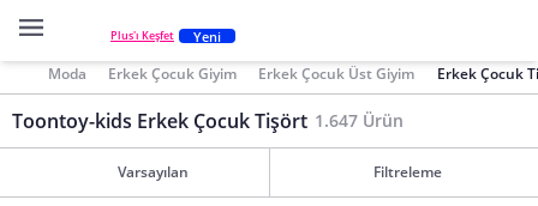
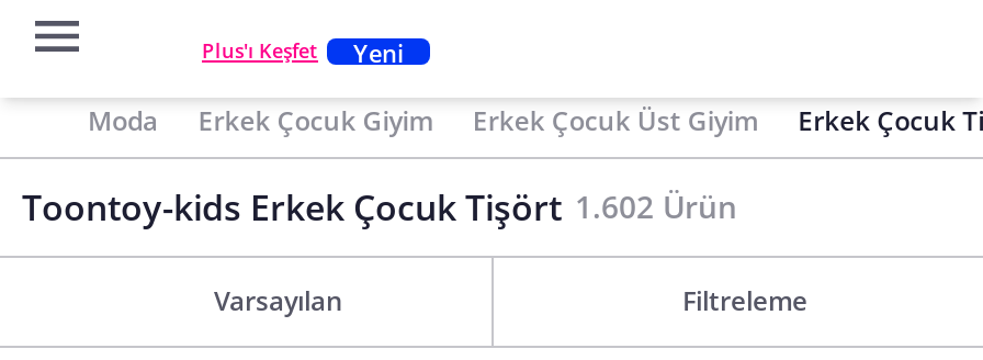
- Toontoy-kids Erkek Çocuk Tişört 1.647 Ürün
+ Toontoy-kids Erkek Çocuk Tişört 1.602 Ürün
